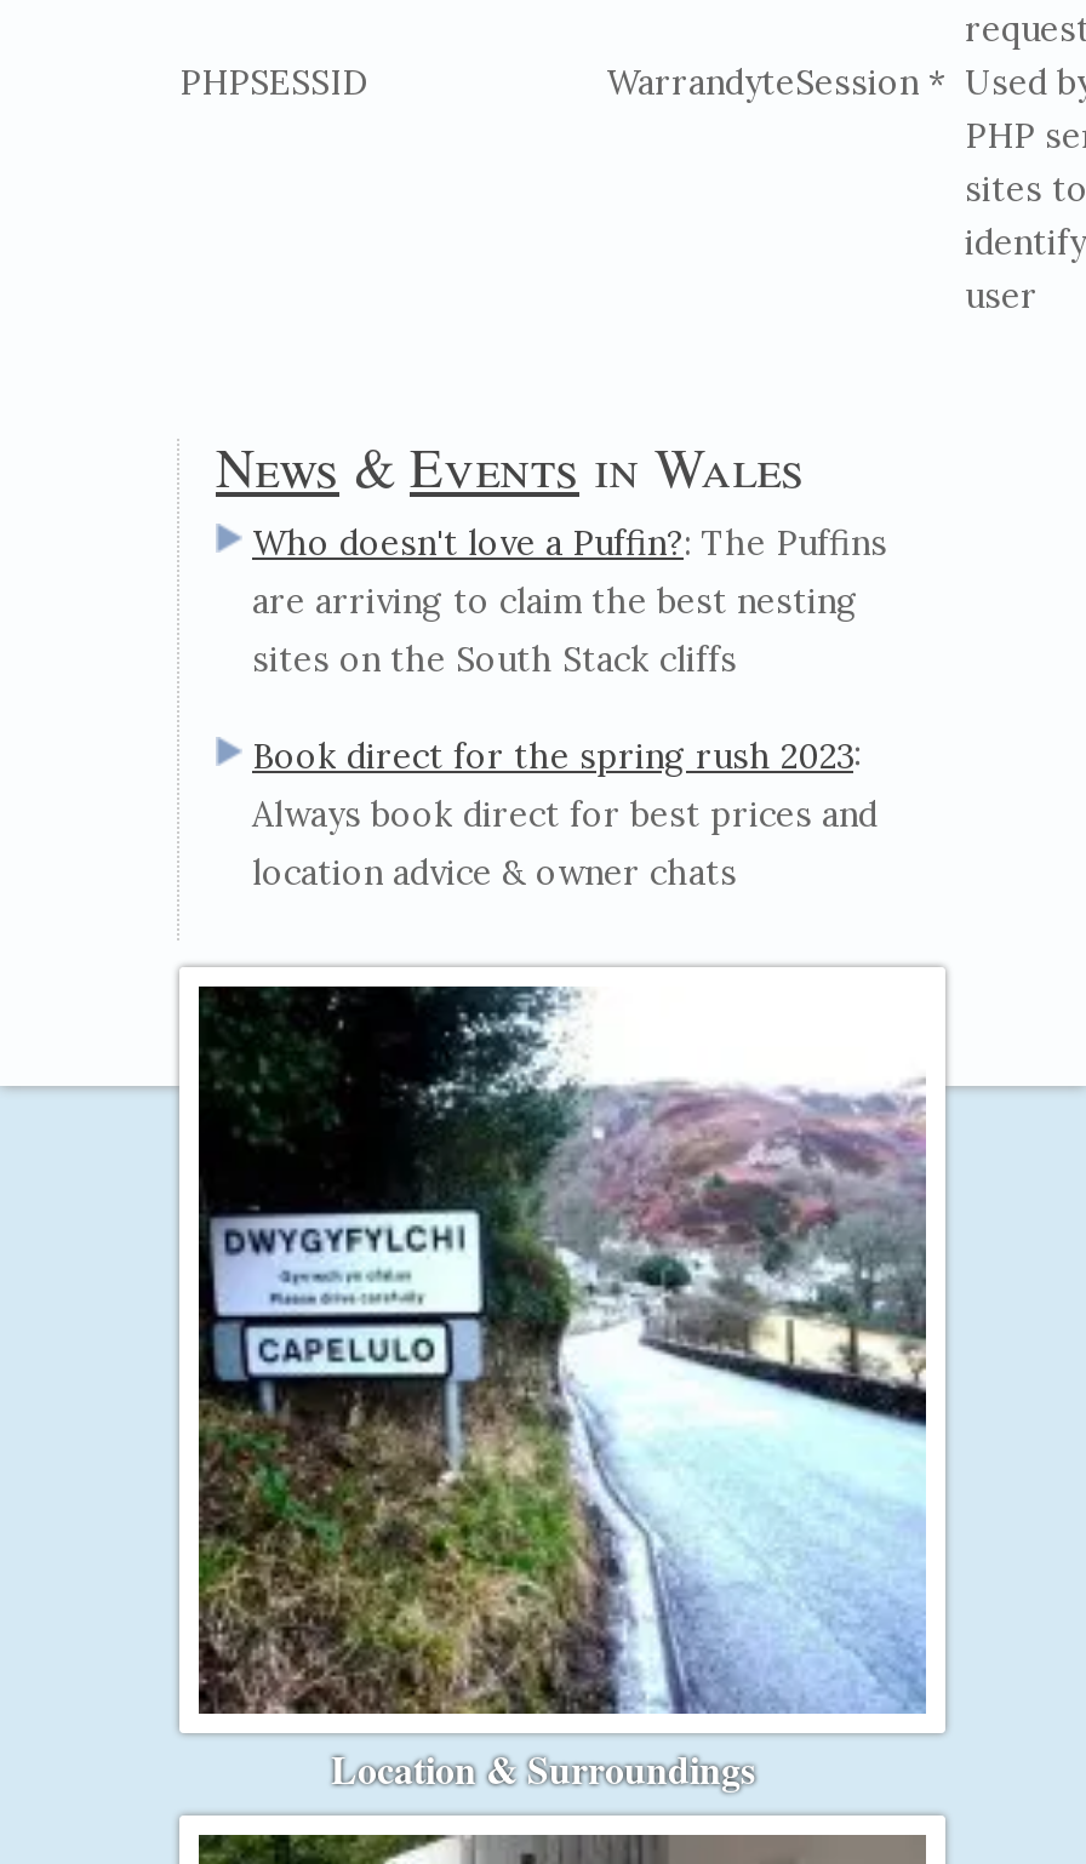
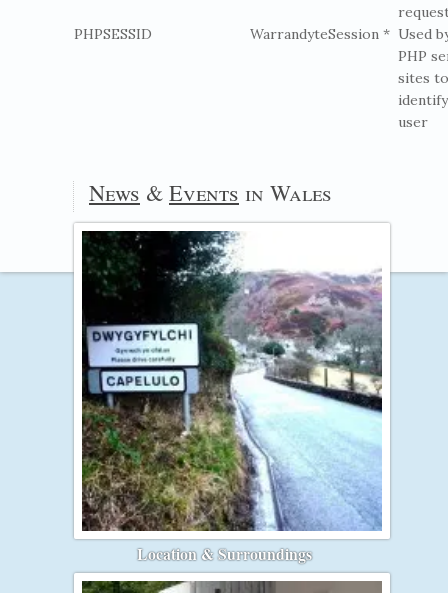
- Who doesn't love a Puffin?: The Puffins
- are arriving to claim the best nesting
- sites on the South Stack cliffs
- Book direct for the spring rush 2023:
- Always book direct for best prices and
- location advice & owner chats
